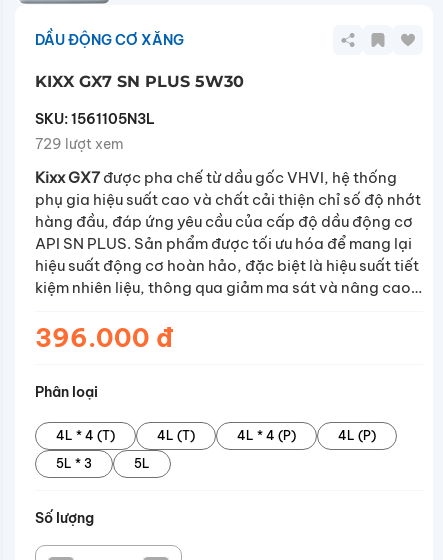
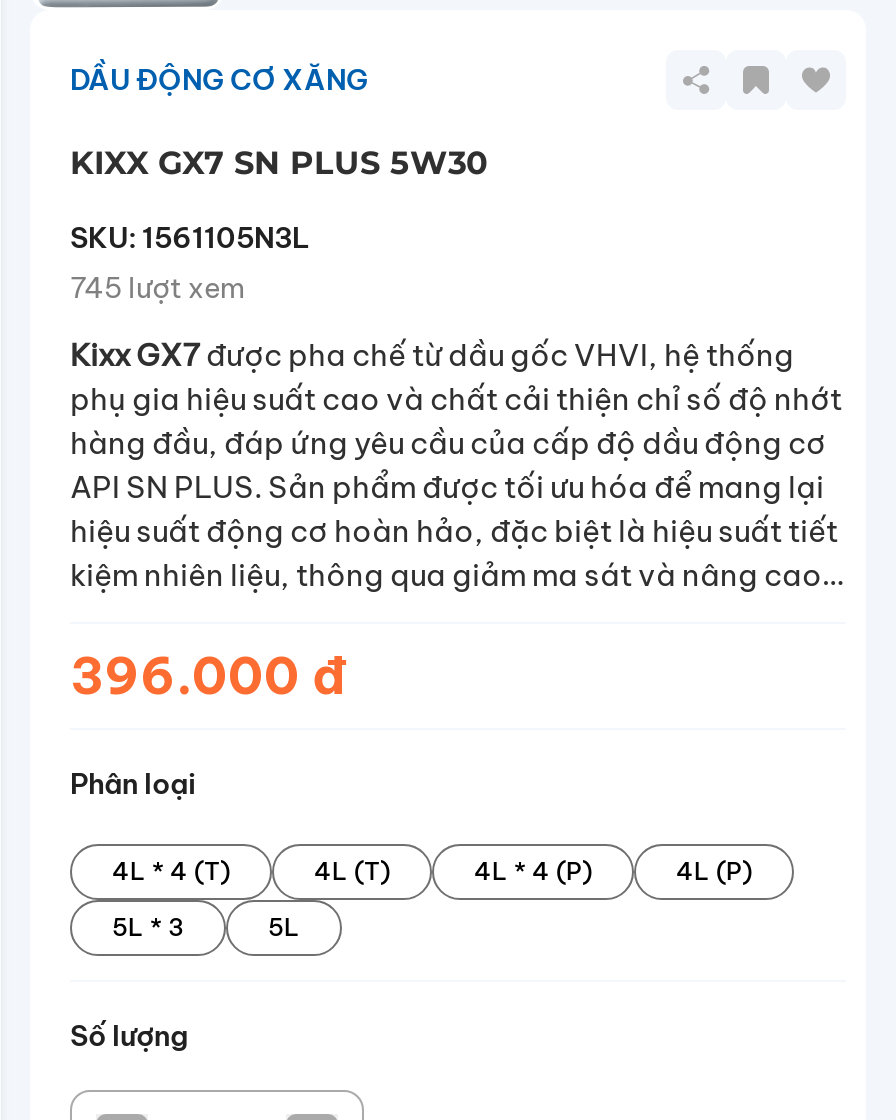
- 729 lượt xem
+ 745 lượt xem
